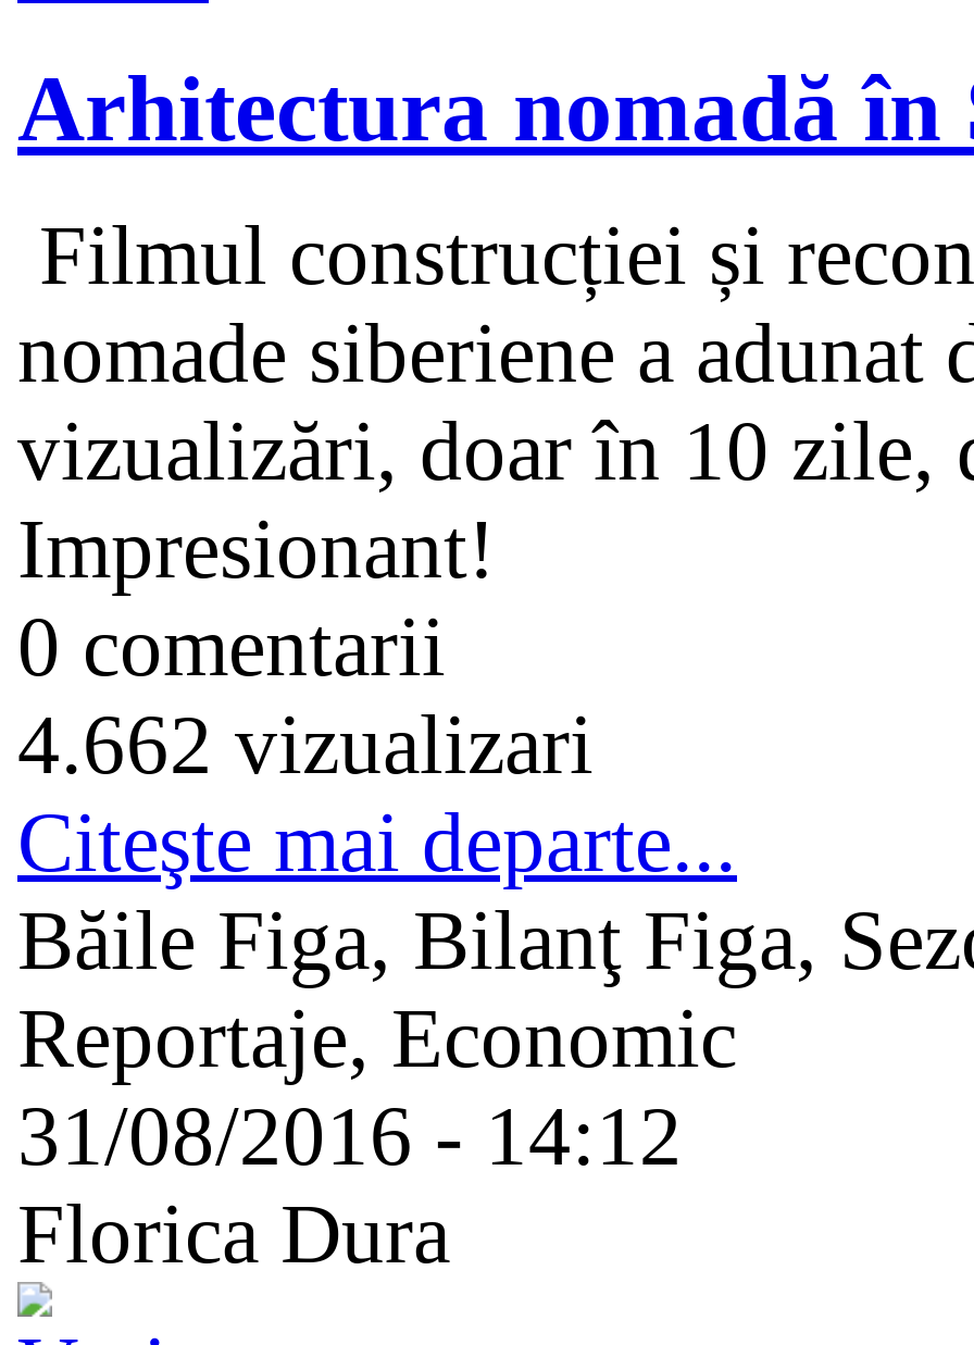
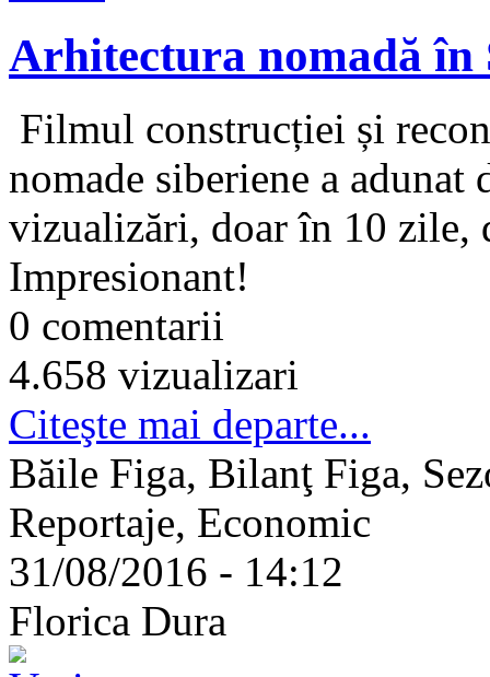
- 4.662 vizualizari
+ 4.658 vizualizari
